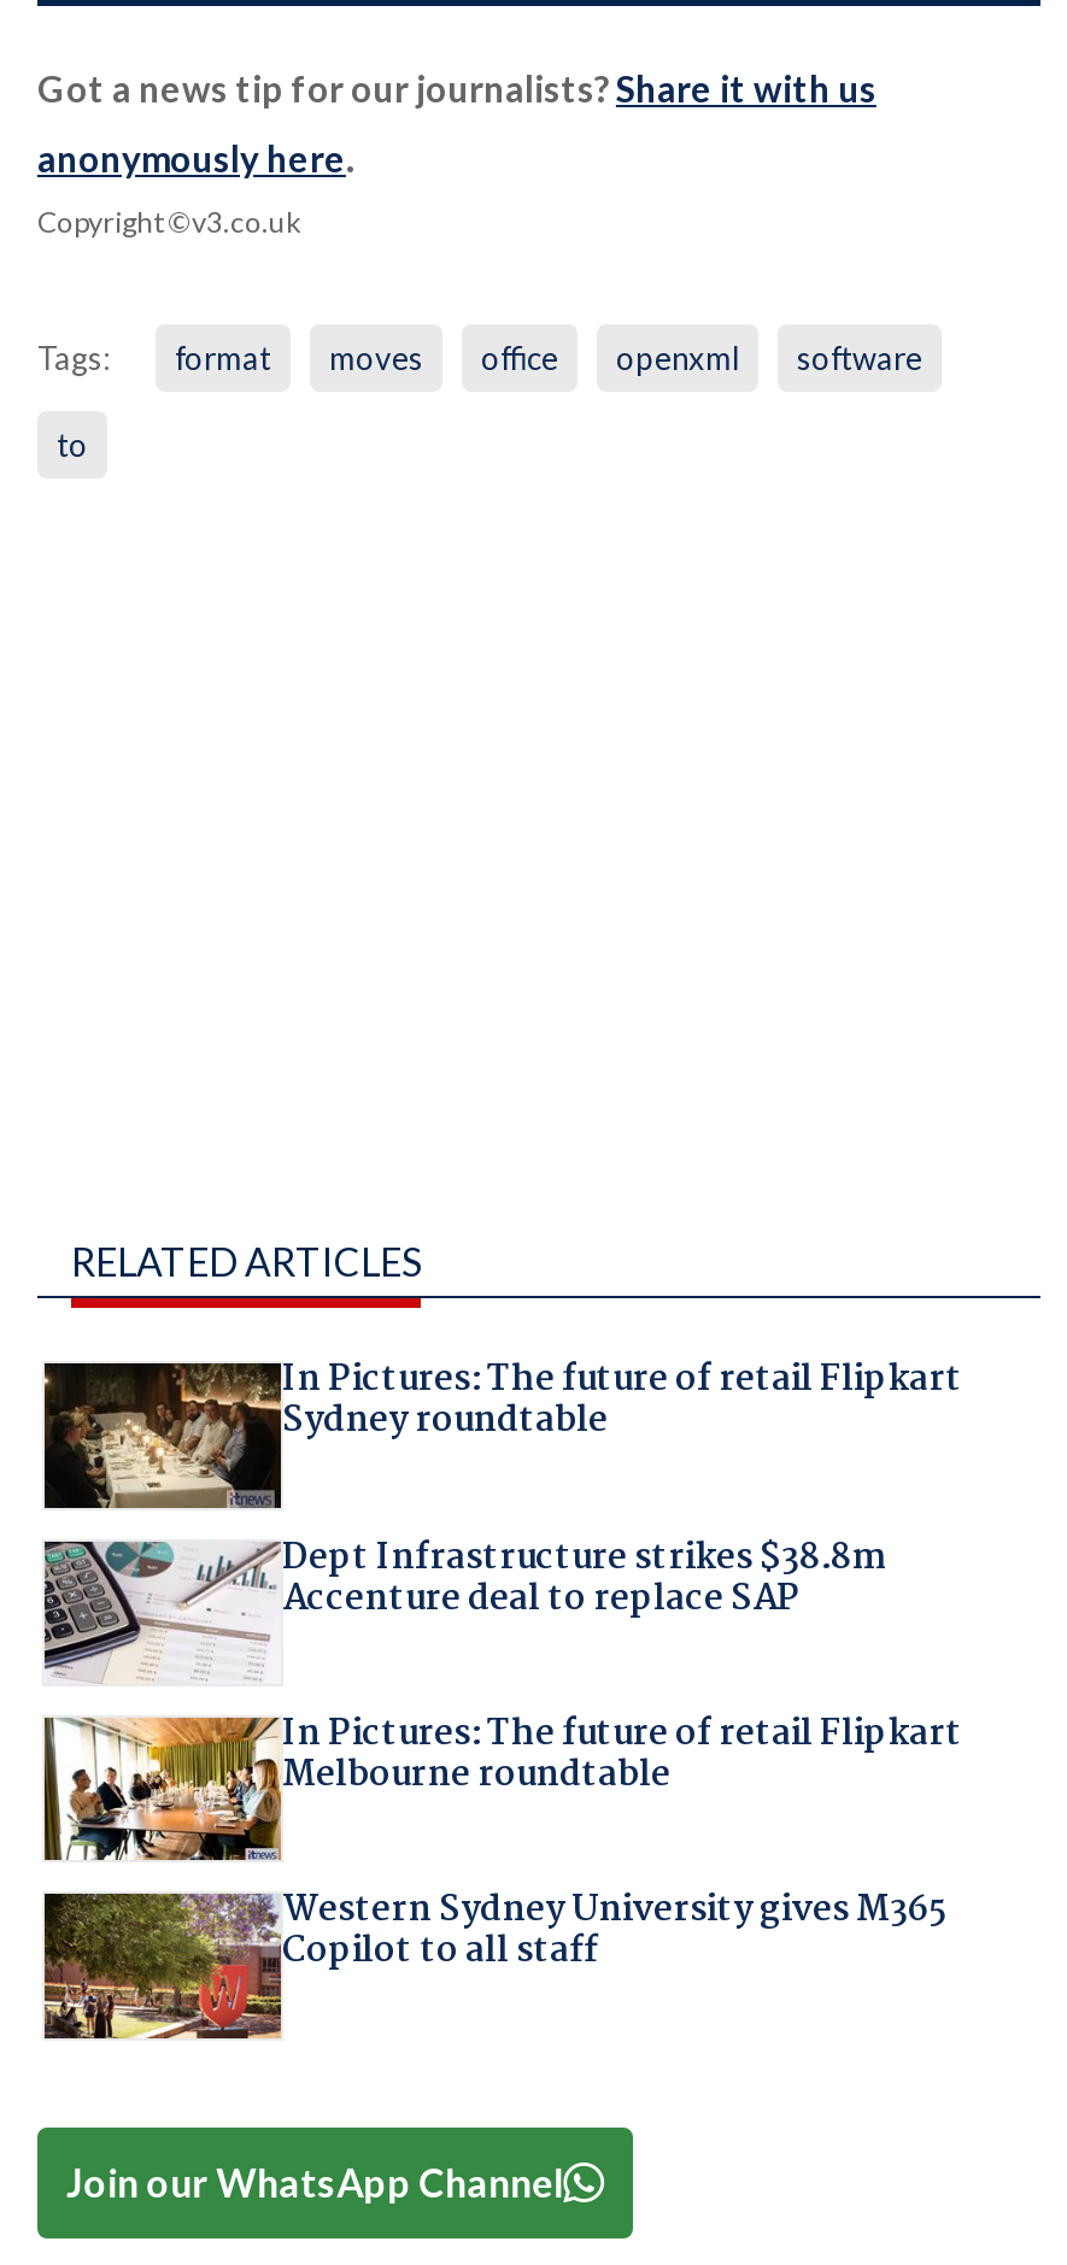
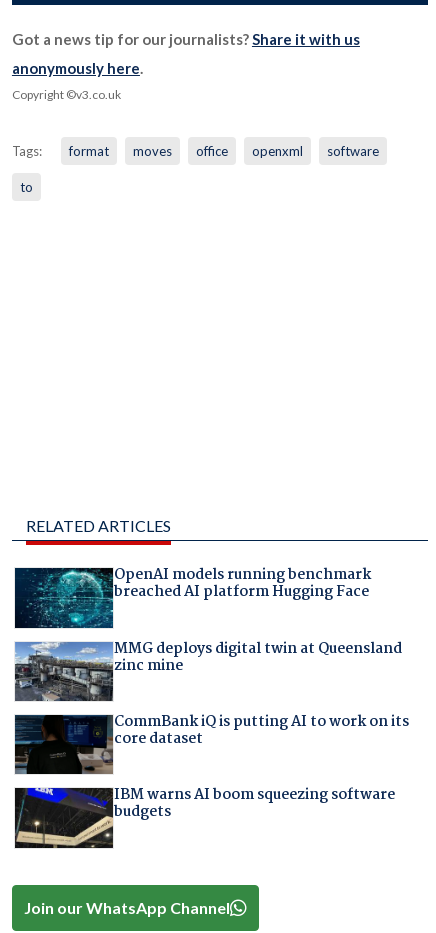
- [image]
- In Pictures: The future of retail Flipkart
- Sydney roundtable
+ [image]
+ OpenAI models running benchmark
+ breached AI platform Hugging Face

- [image]
- Dept Infrastructure strikes $38.8m
- Accenture deal to replace SAP
+ [image]
+ MMG deploys digital twin at Queensland
+ zinc mine

- [image]
- In Pictures: The future of retail Flipkart
- Melbourne roundtable
+ [image]
+ CommBank iQ is putting AI to work on its
+ core dataset

- [image]
- Western Sydney University gives M365
- Copilot to all staff
+ [image]
+ IBM warns AI boom squeezing software
+ budgets
